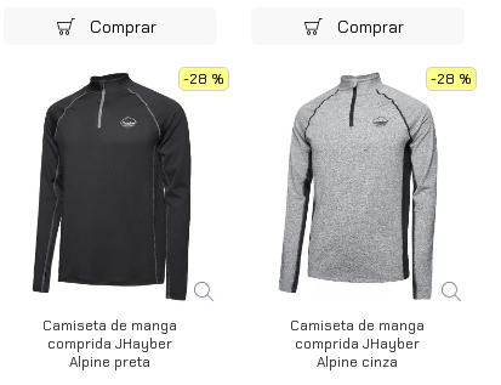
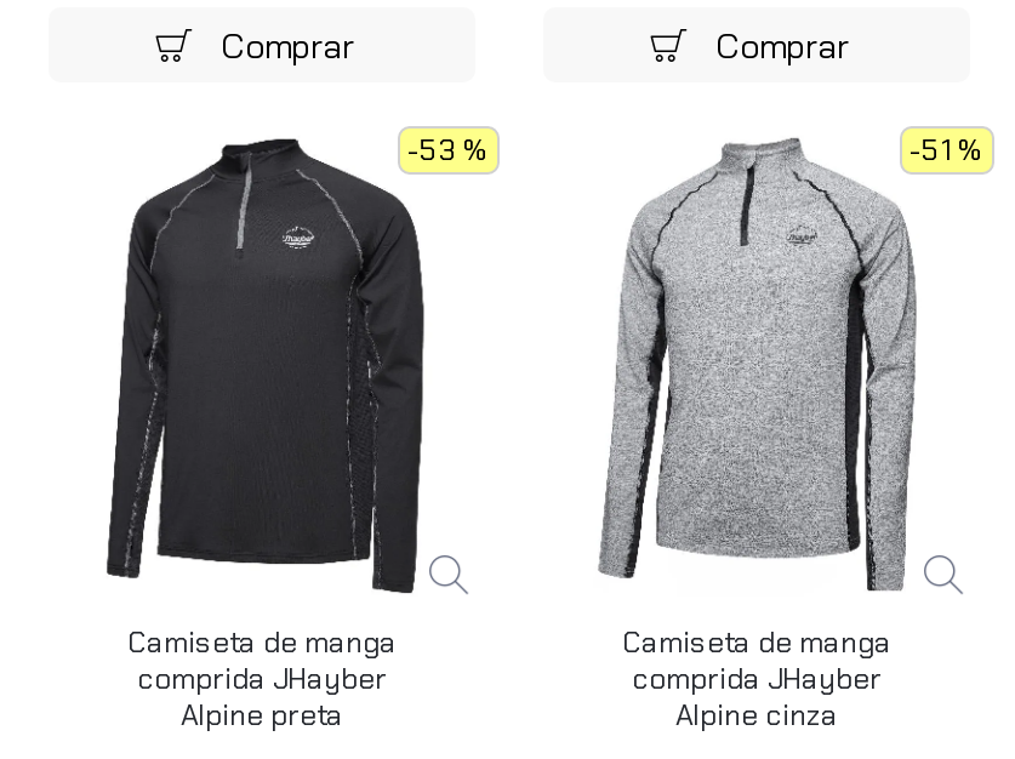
- -28 %
+ -53 %

- -28 %
+ -51 %
